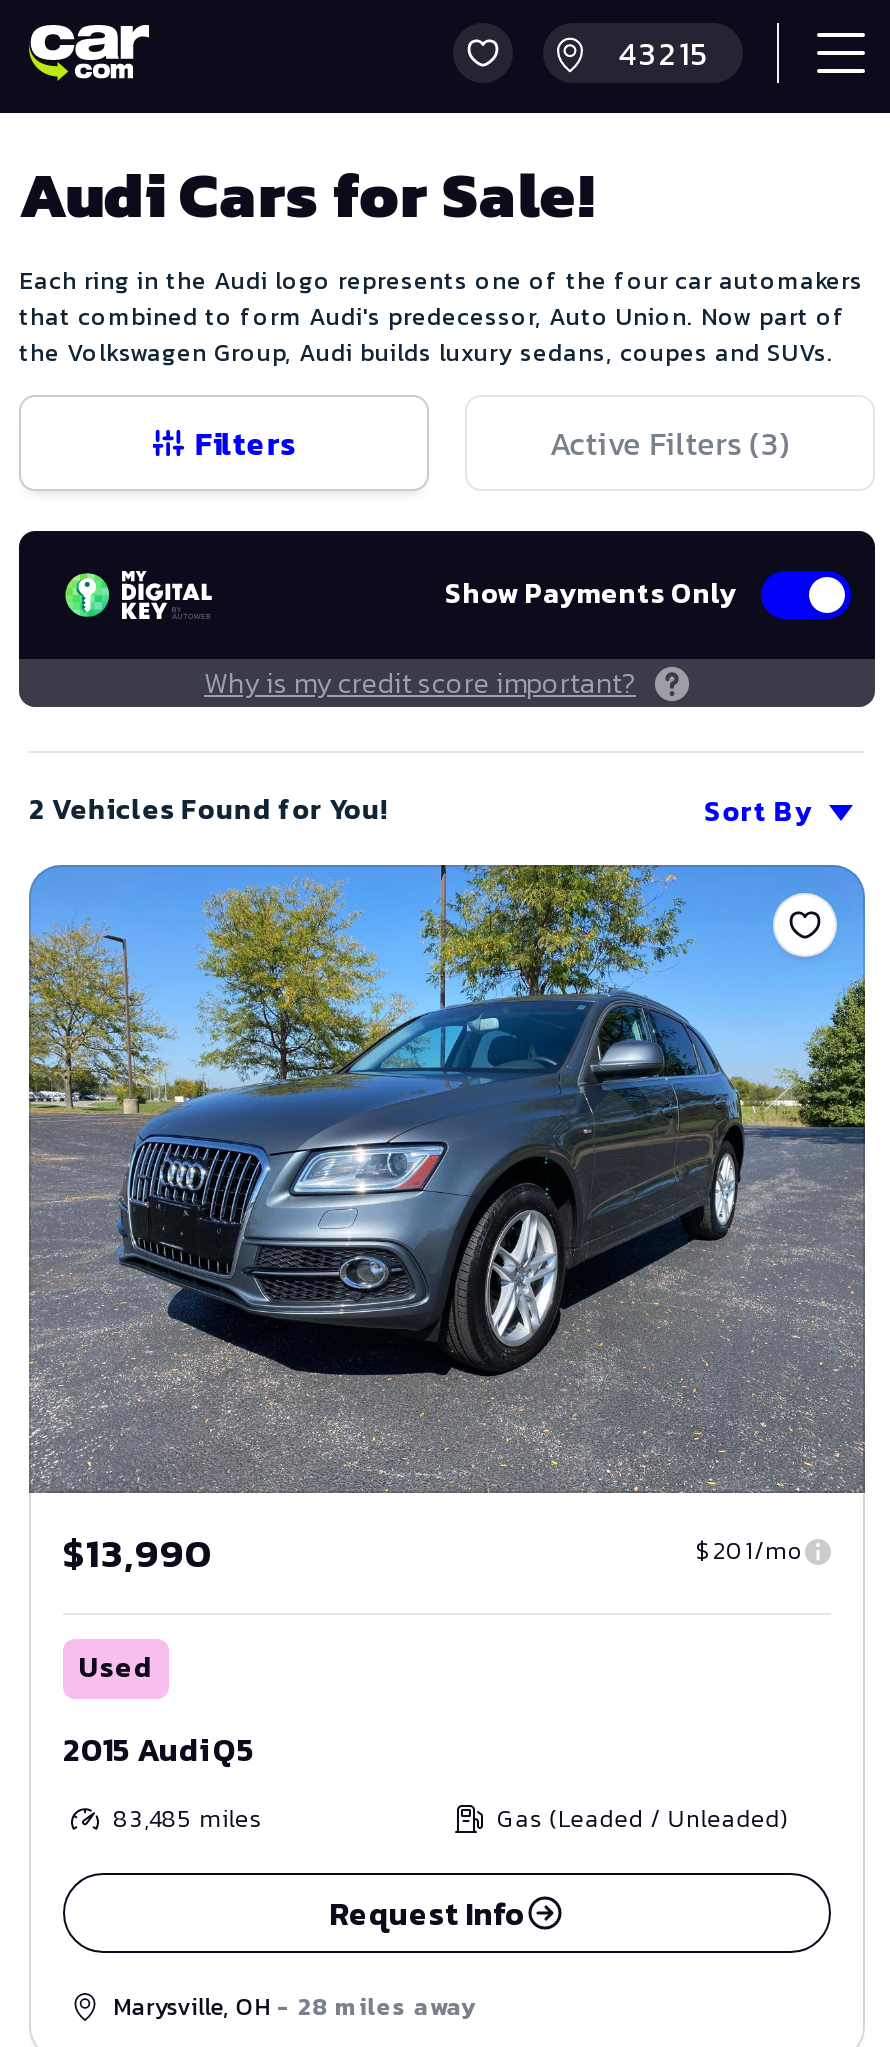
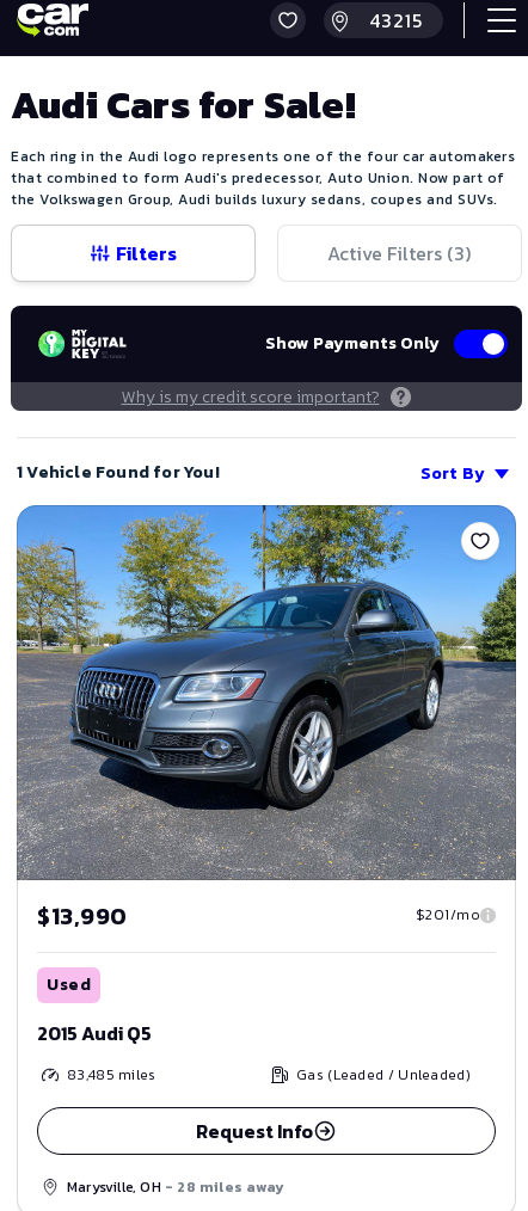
- 2 Vehicles Found for You!
+ 1 Vehicle Found for You!
